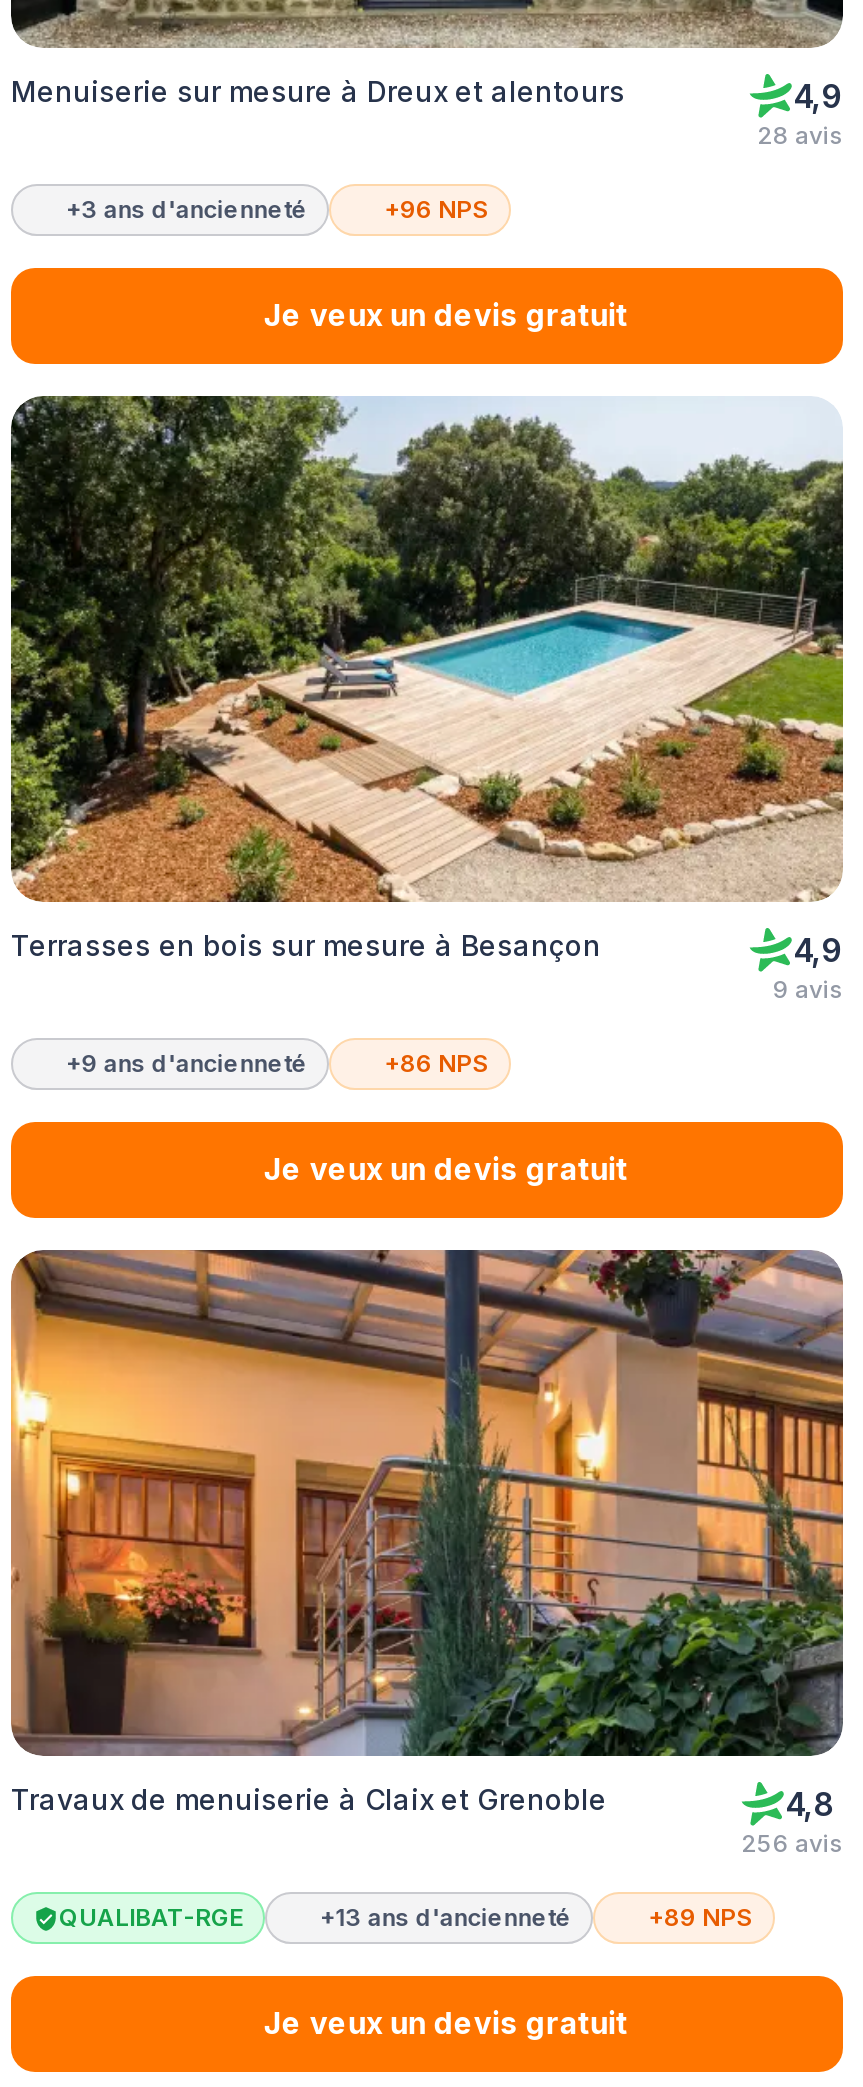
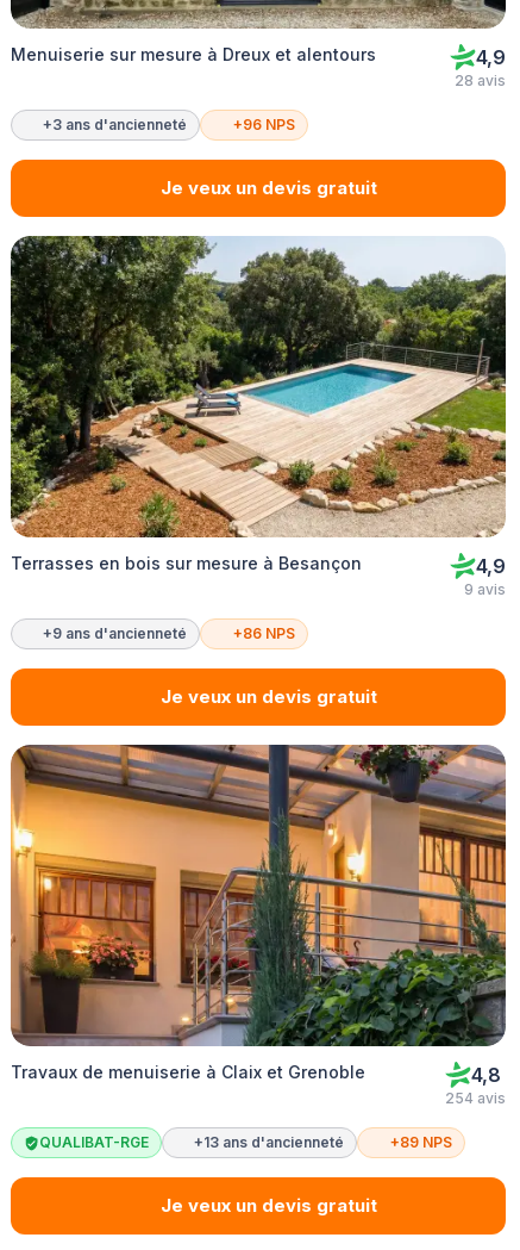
- 256 avis
+ 254 avis
